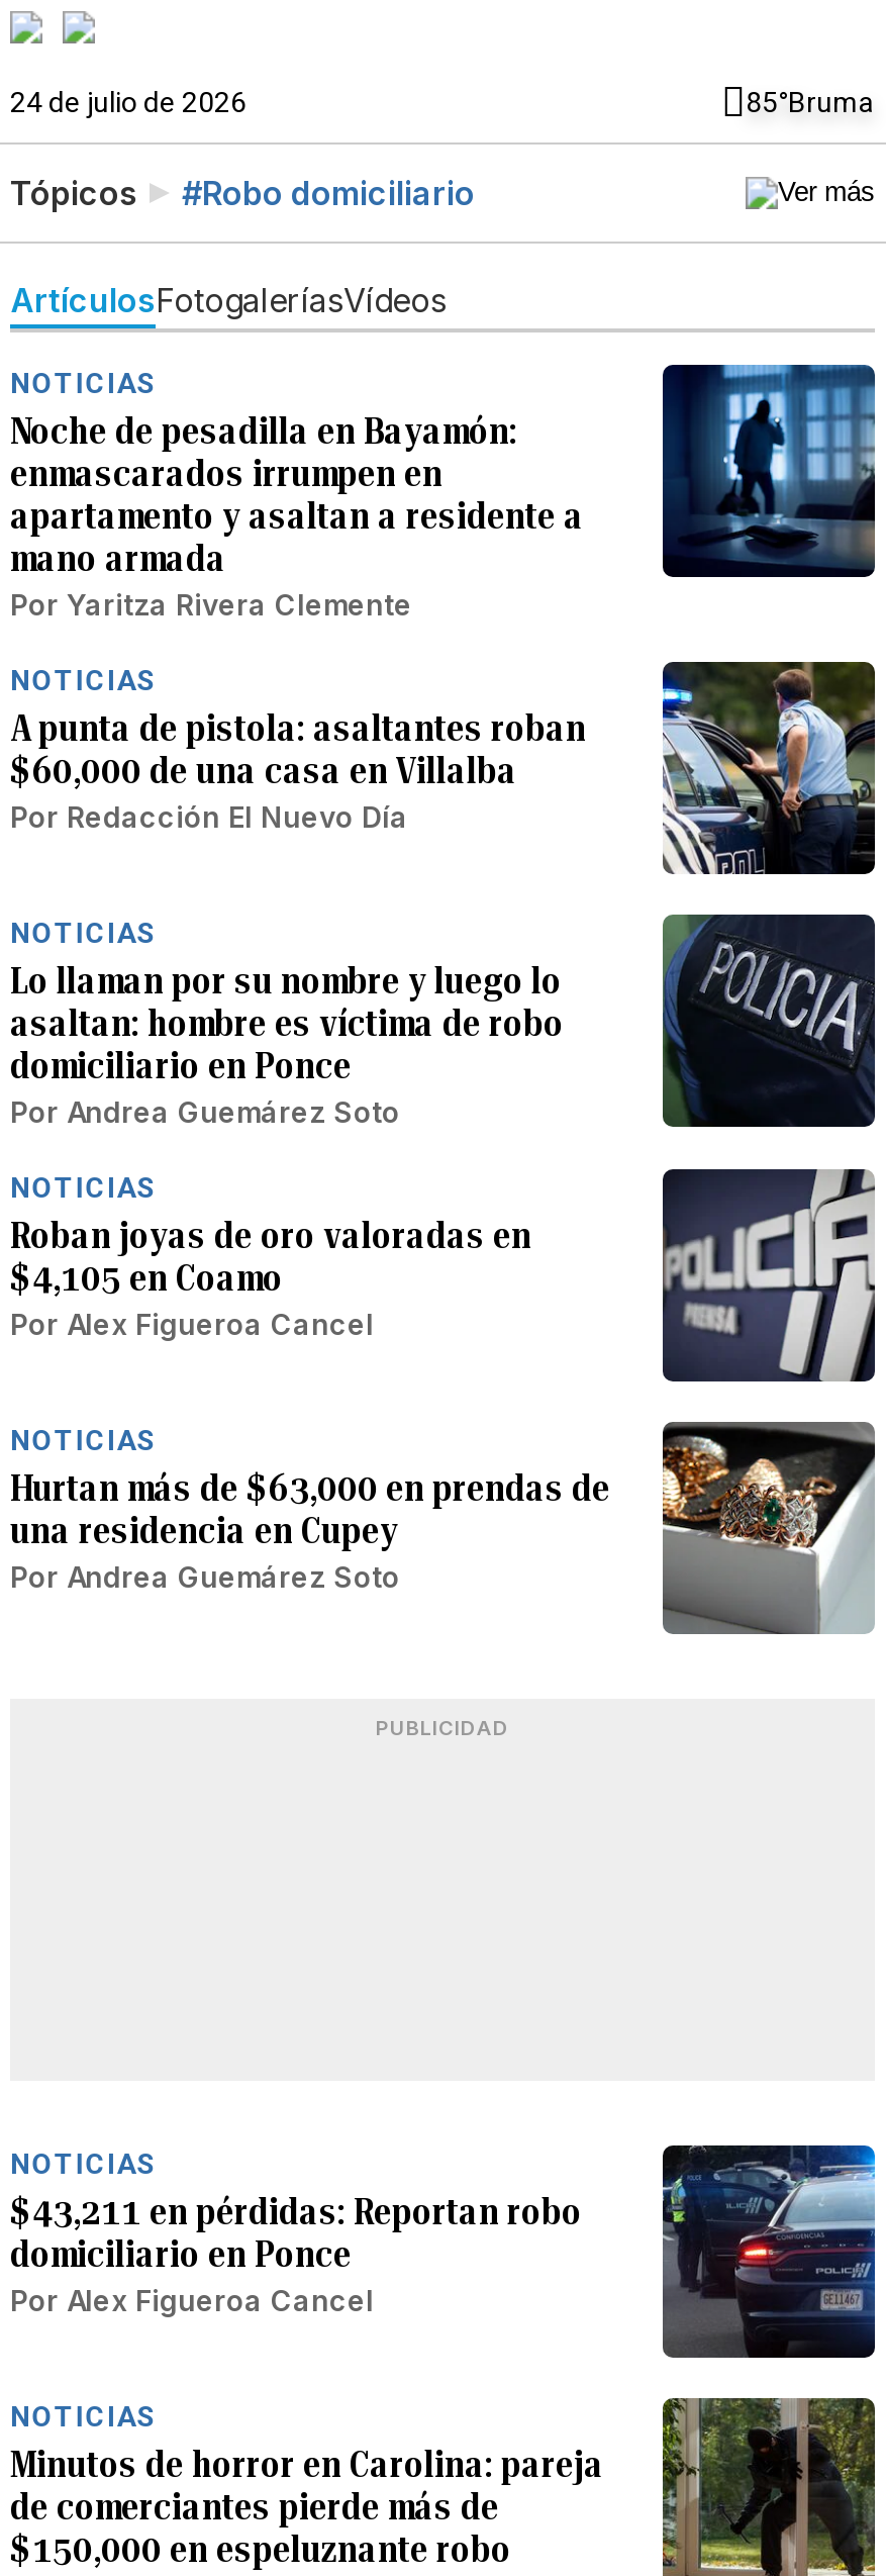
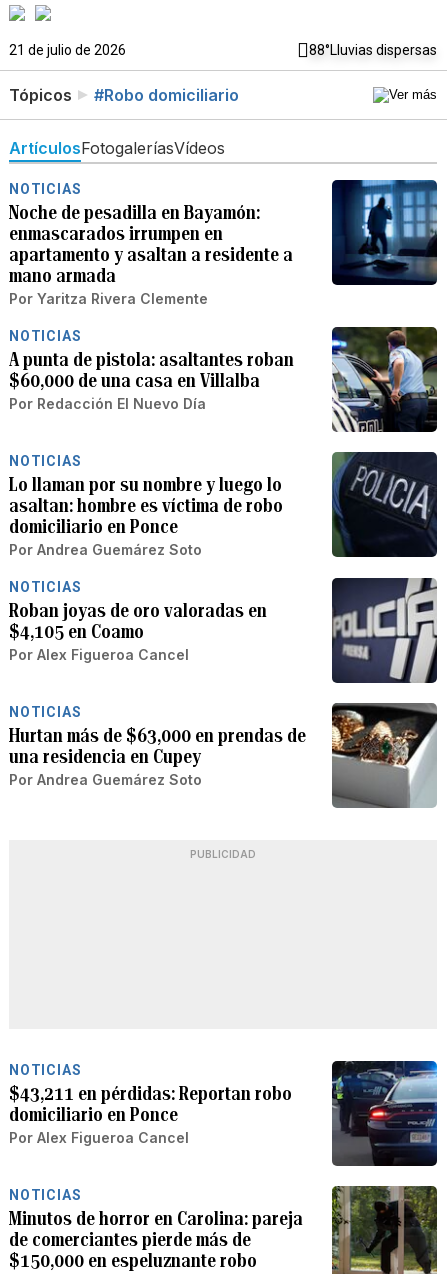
- 24 de julio de 2026
- 85°Bruma
+ 21 de julio de 2026
+ 88°Lluvias dispersas
